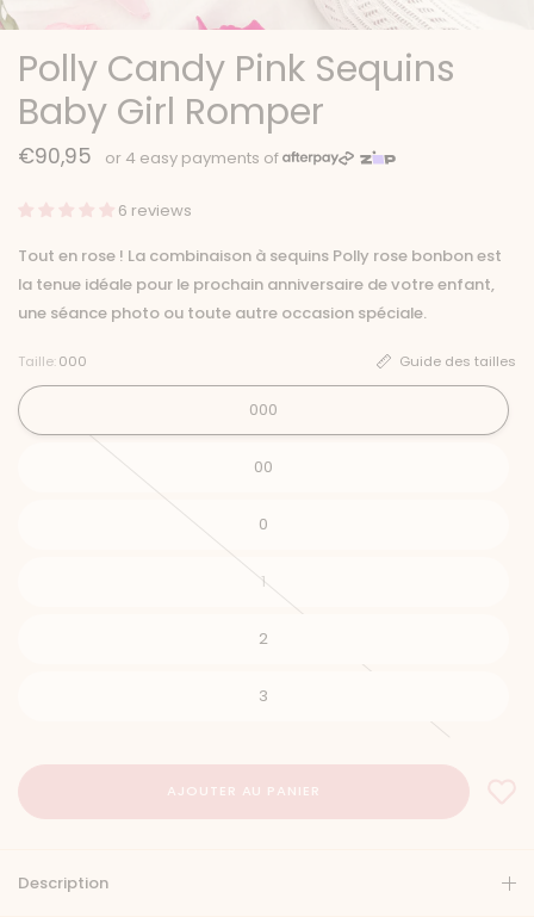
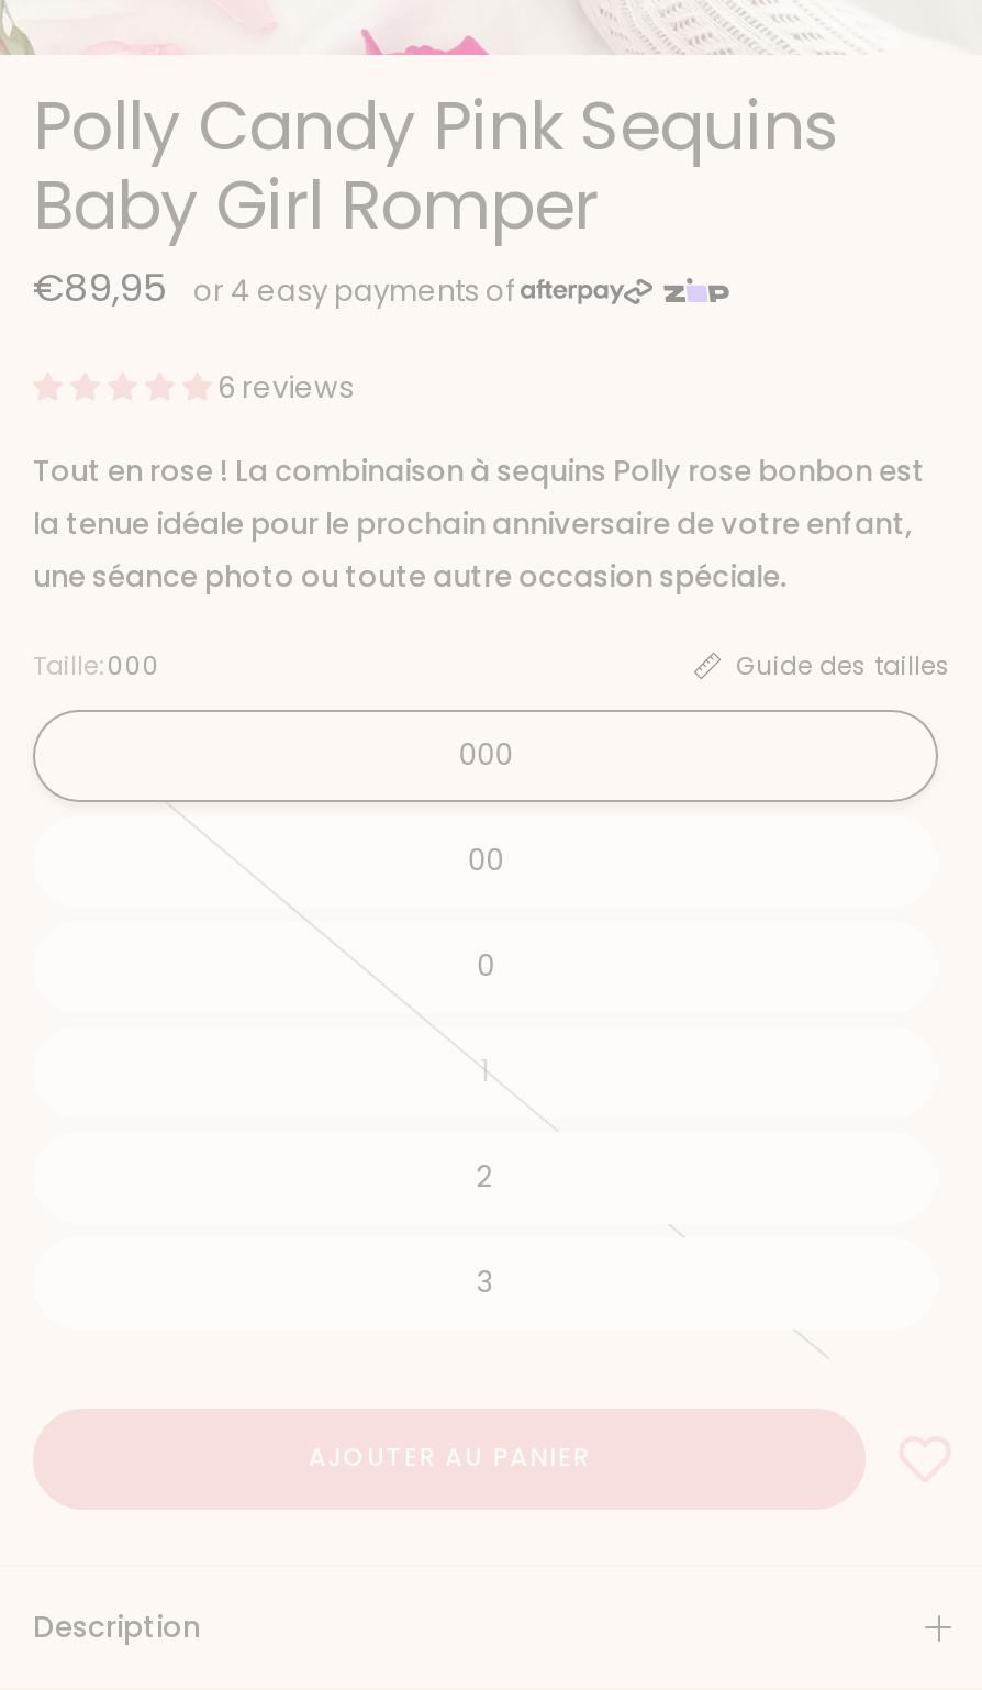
- €90,95
+ €89,95
